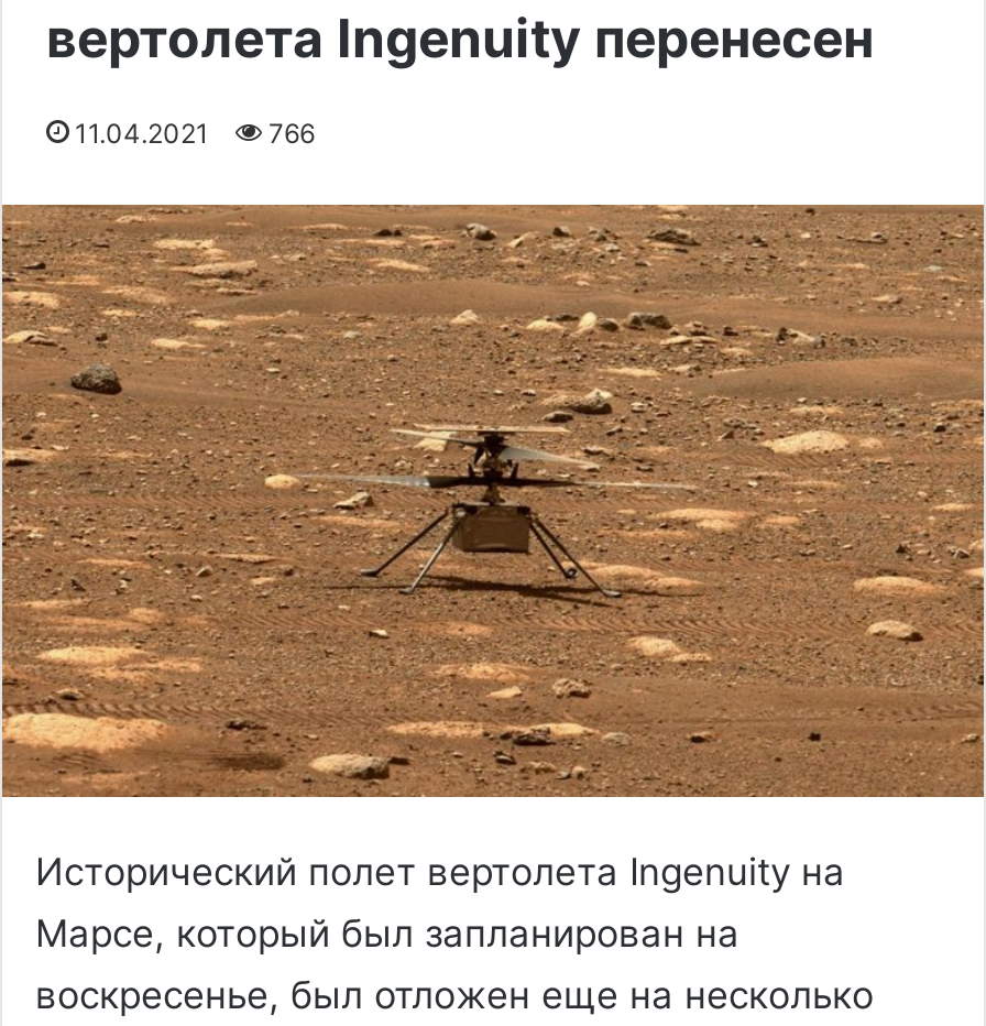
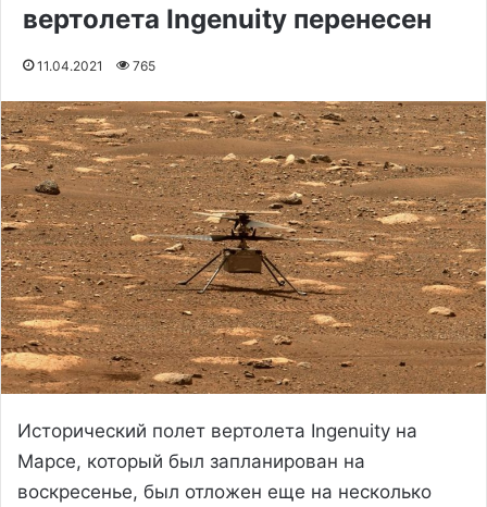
- 11.04.2021 766
+ 11.04.2021 765
